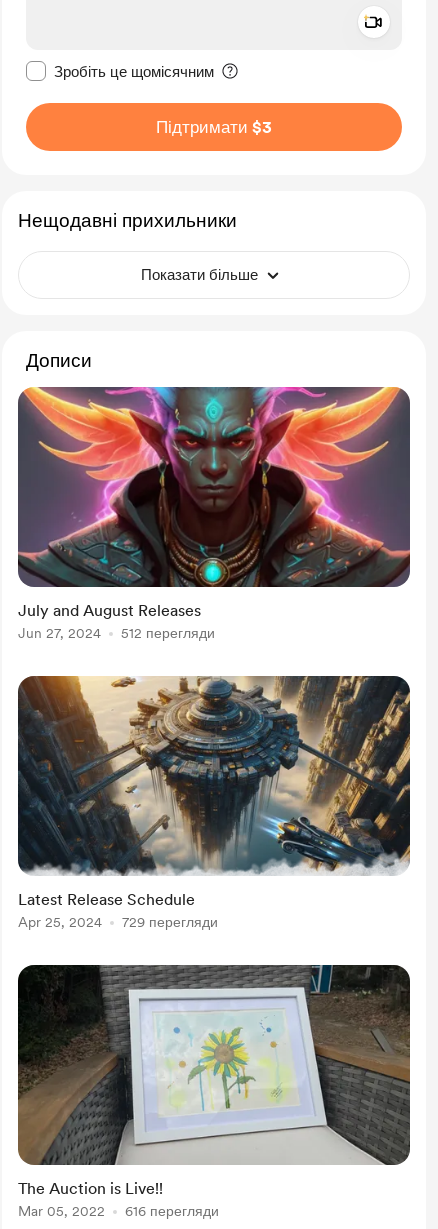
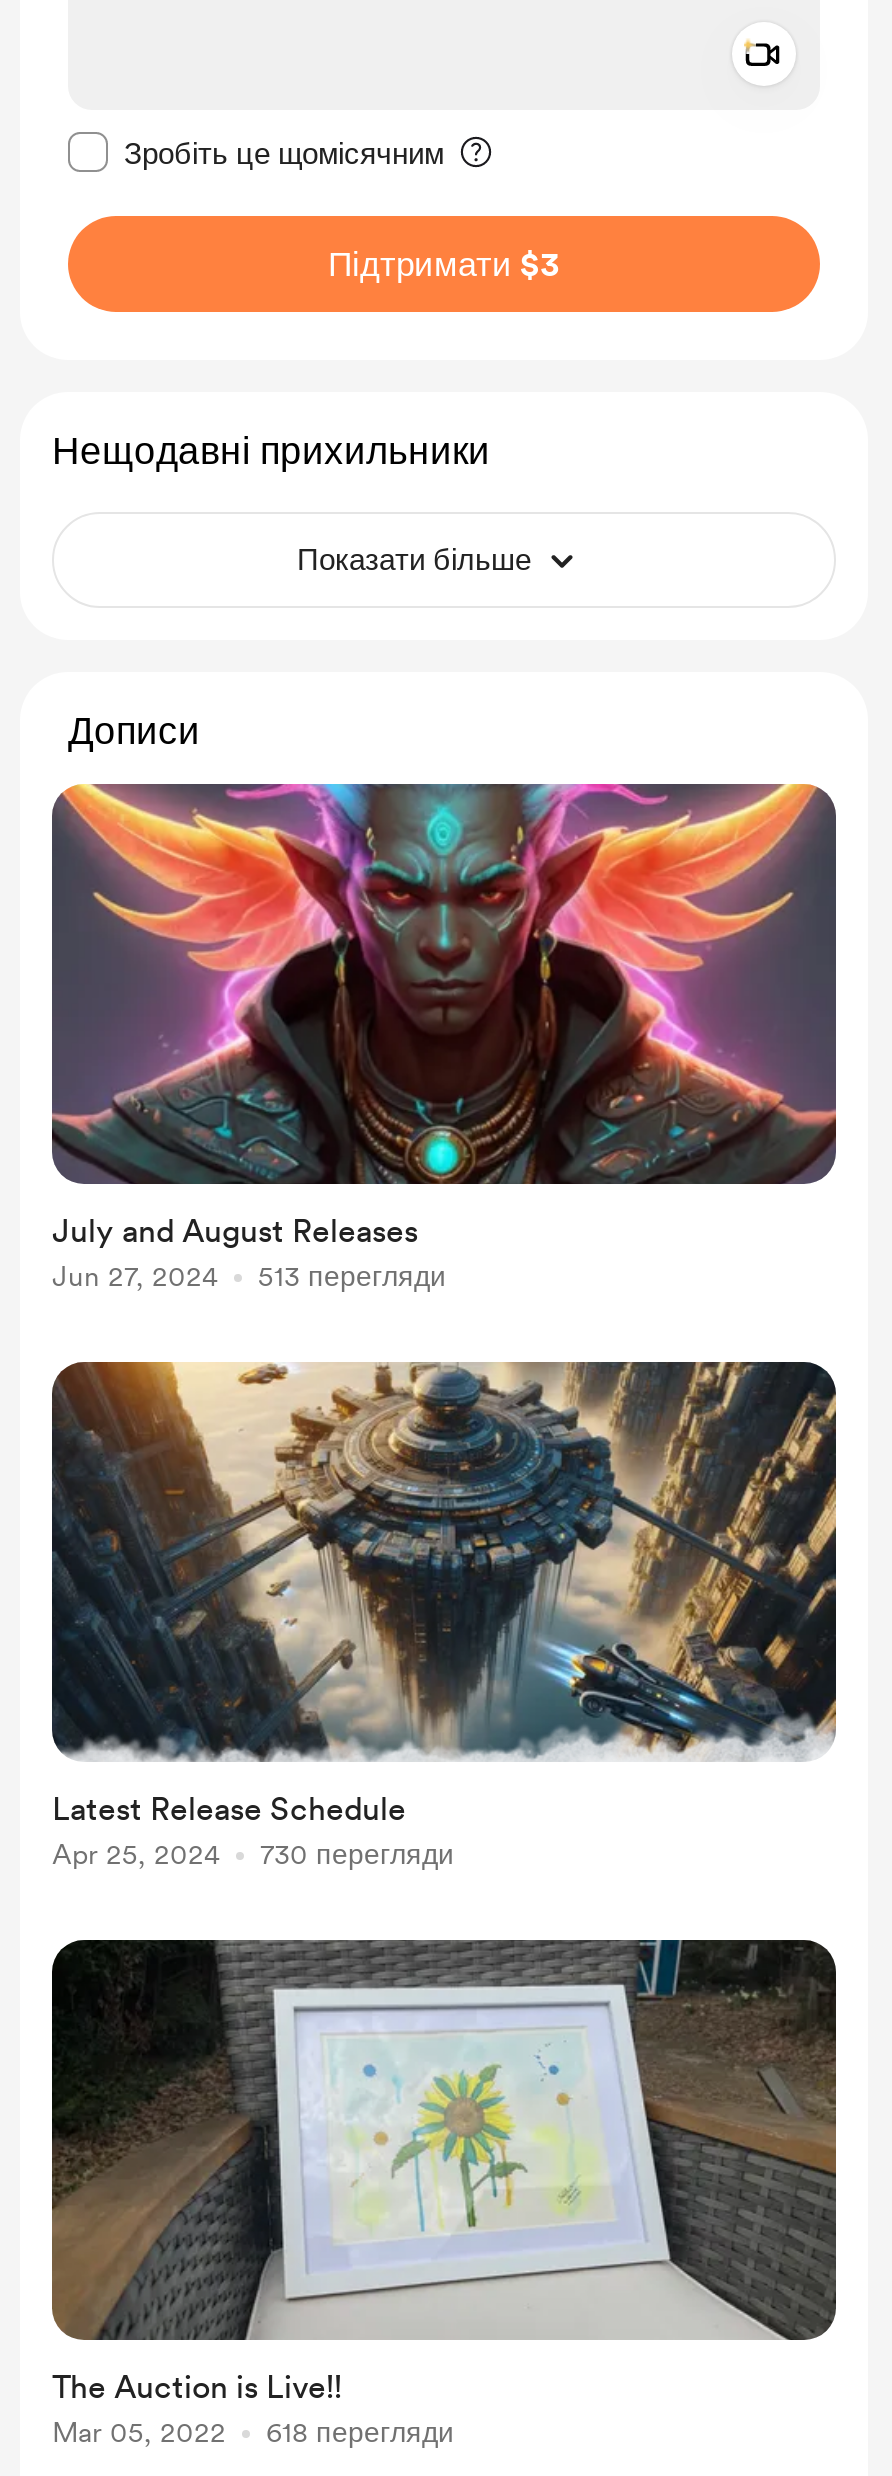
- Jun 27, 2024 512 перегляди
+ Jun 27, 2024 513 перегляди

- Apr 25, 2024 729 перегляди
+ Apr 25, 2024 730 перегляди

- Mar 05, 2022 616 перегляди
+ Mar 05, 2022 618 перегляди
